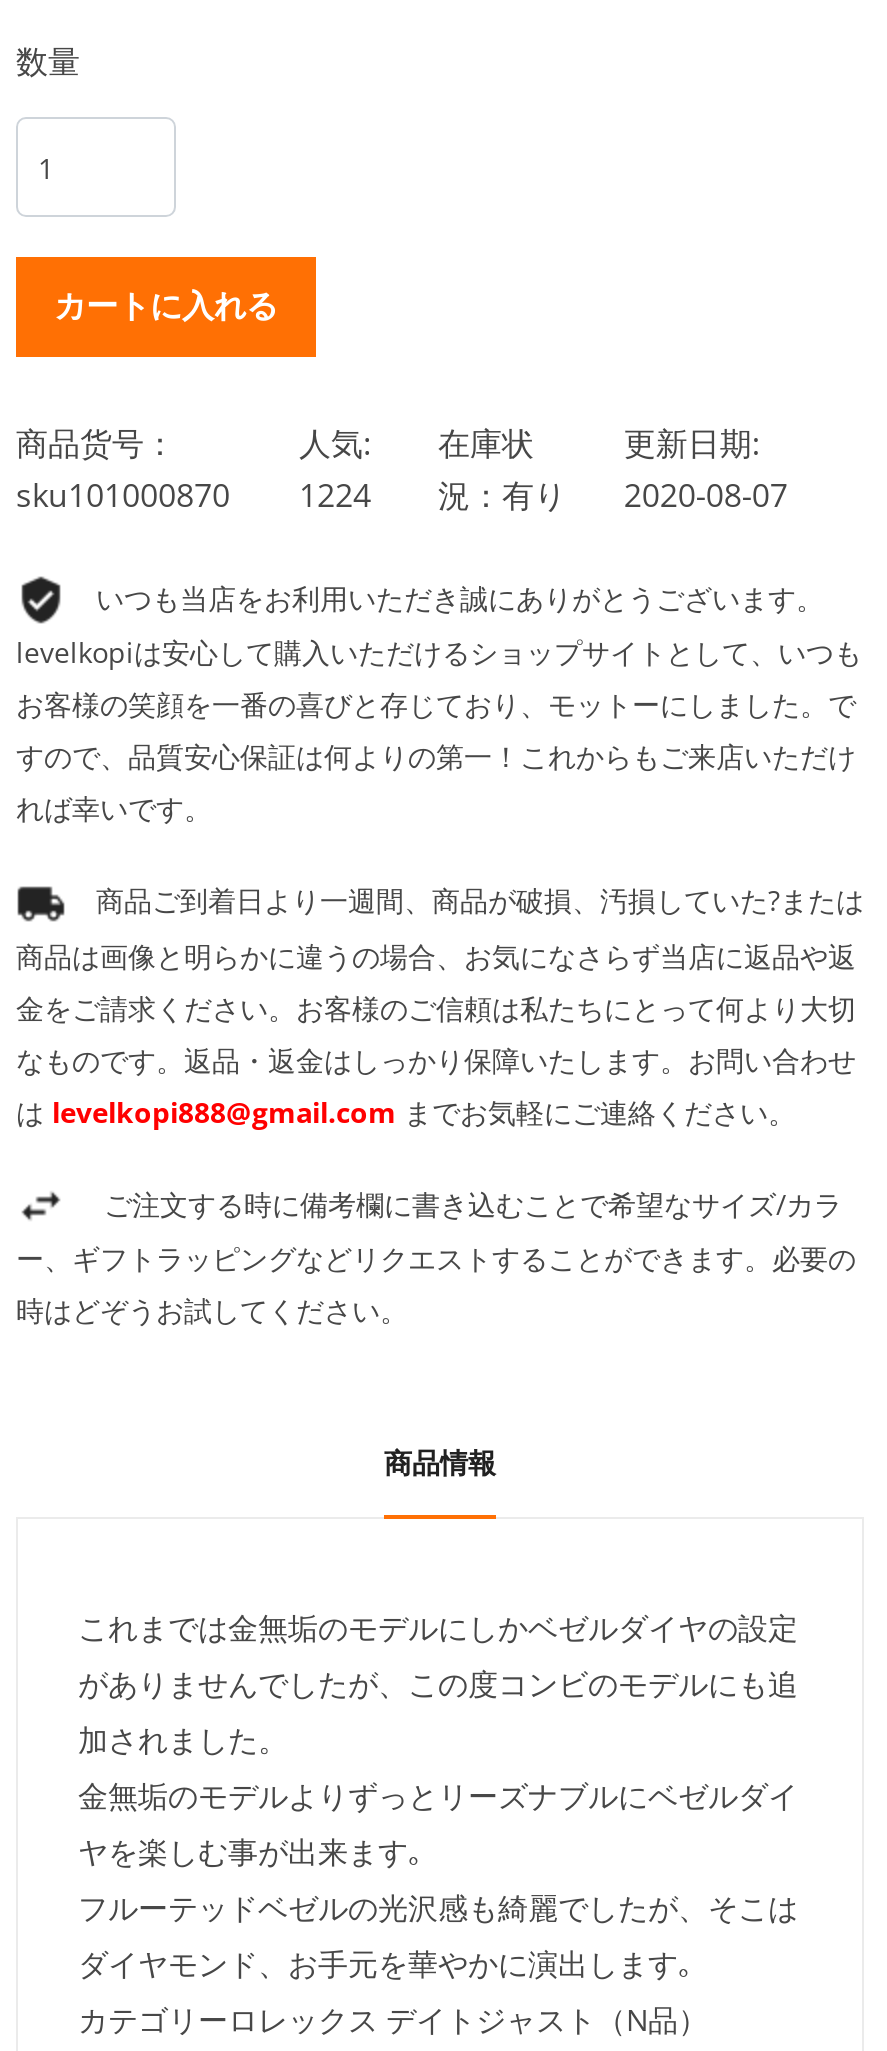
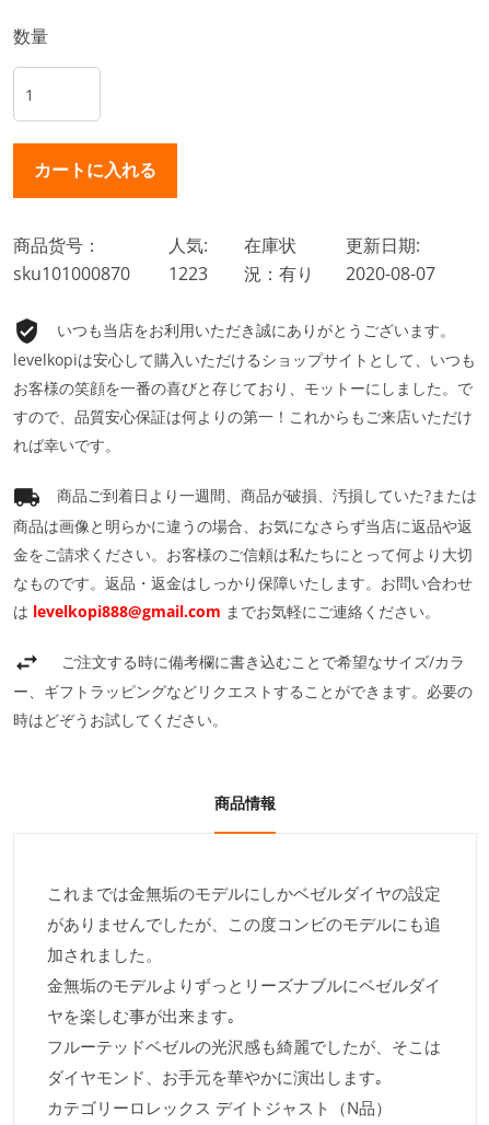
- sku101000870 1224 況：有り 2020-08-07
+ sku101000870 1223 況：有り 2020-08-07
